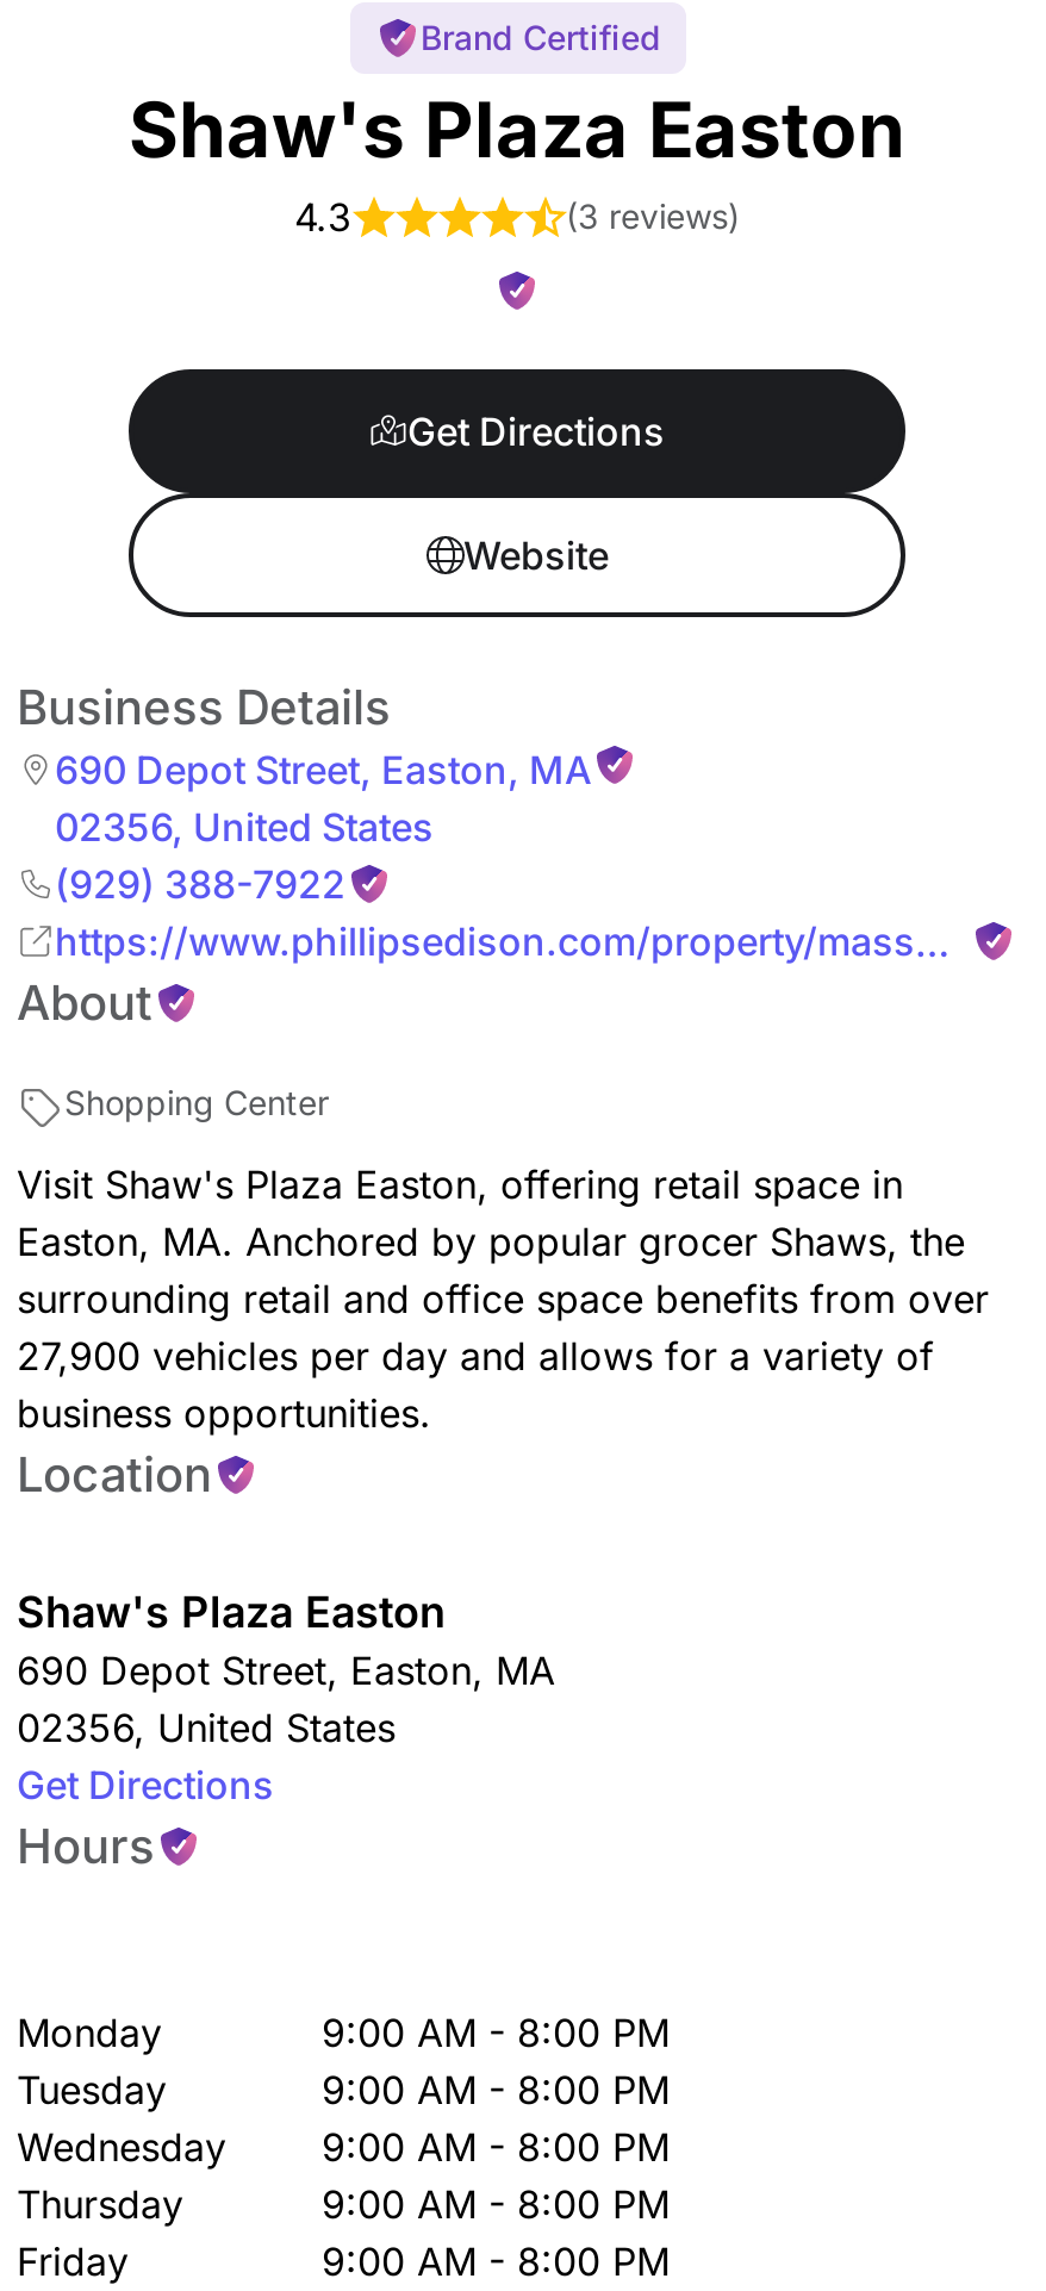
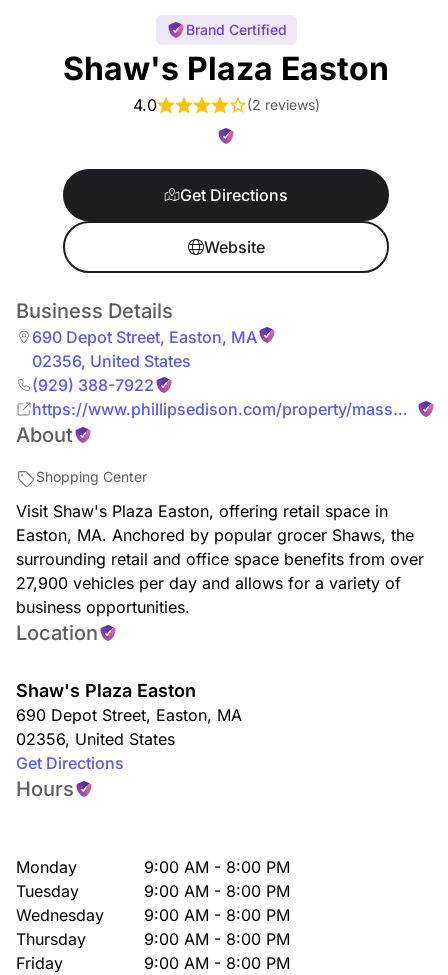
- 4.3
+ 4.0

- (3 reviews)
+ (2 reviews)
